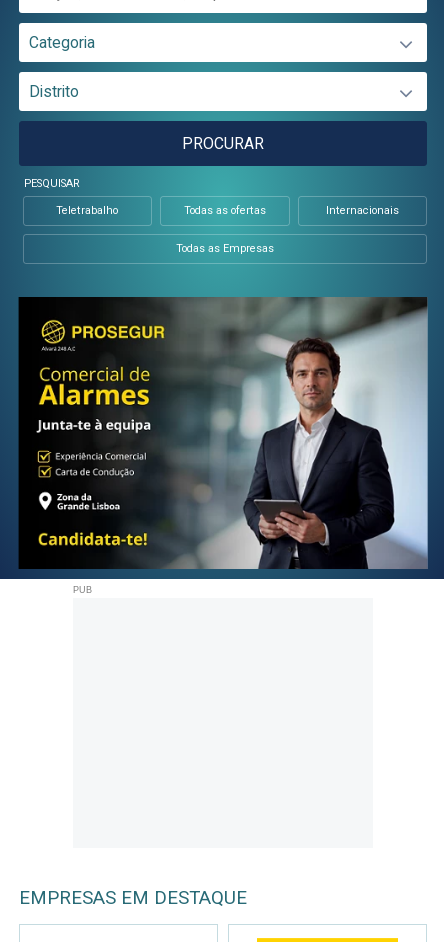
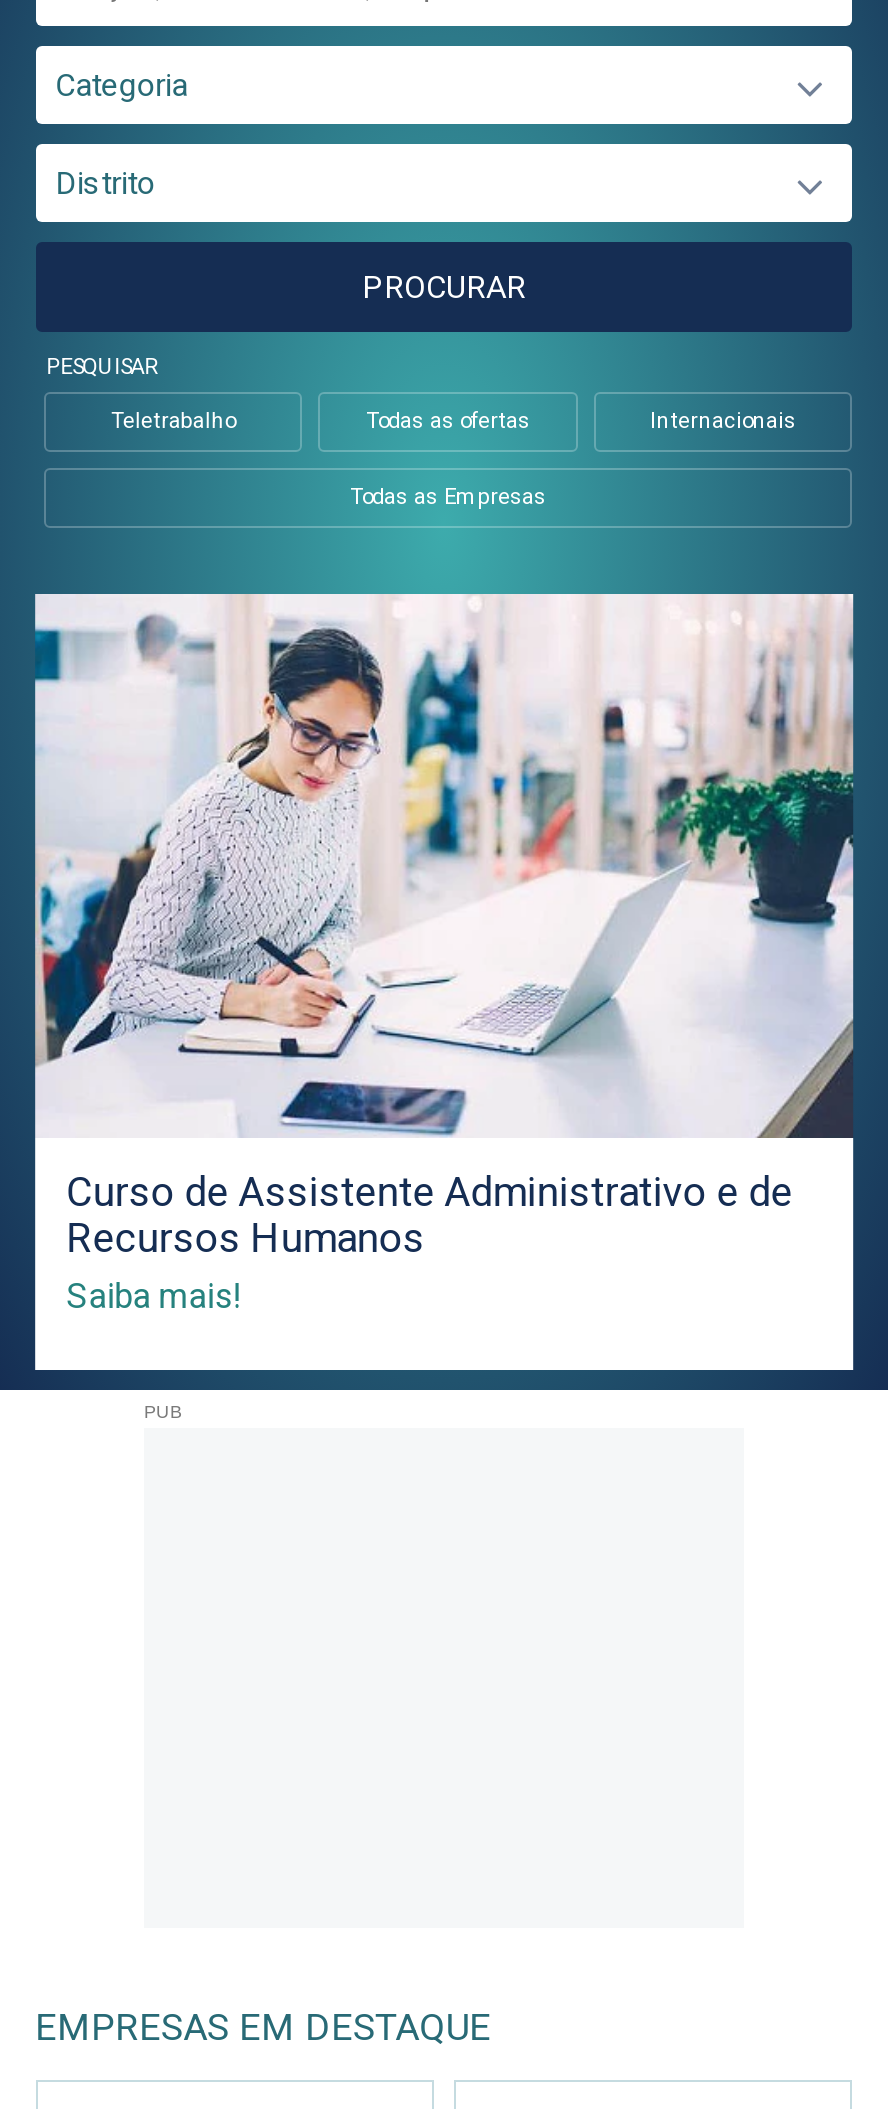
+ Curso de Assistente Administrativo e de
+ Recursos Humanos
+ Saiba mais!

- [image]
+ [image]
